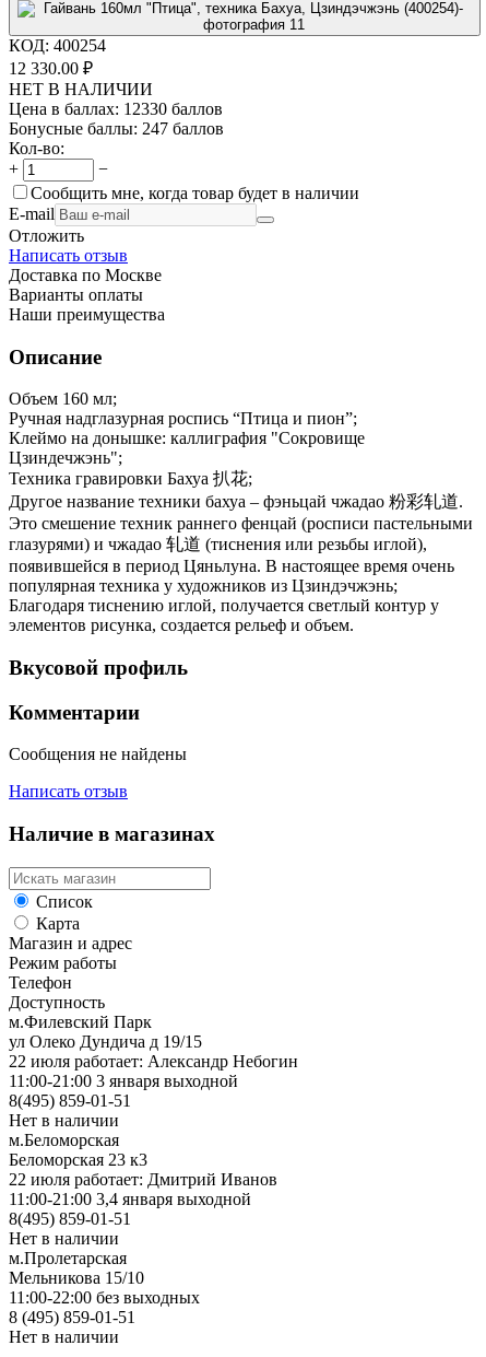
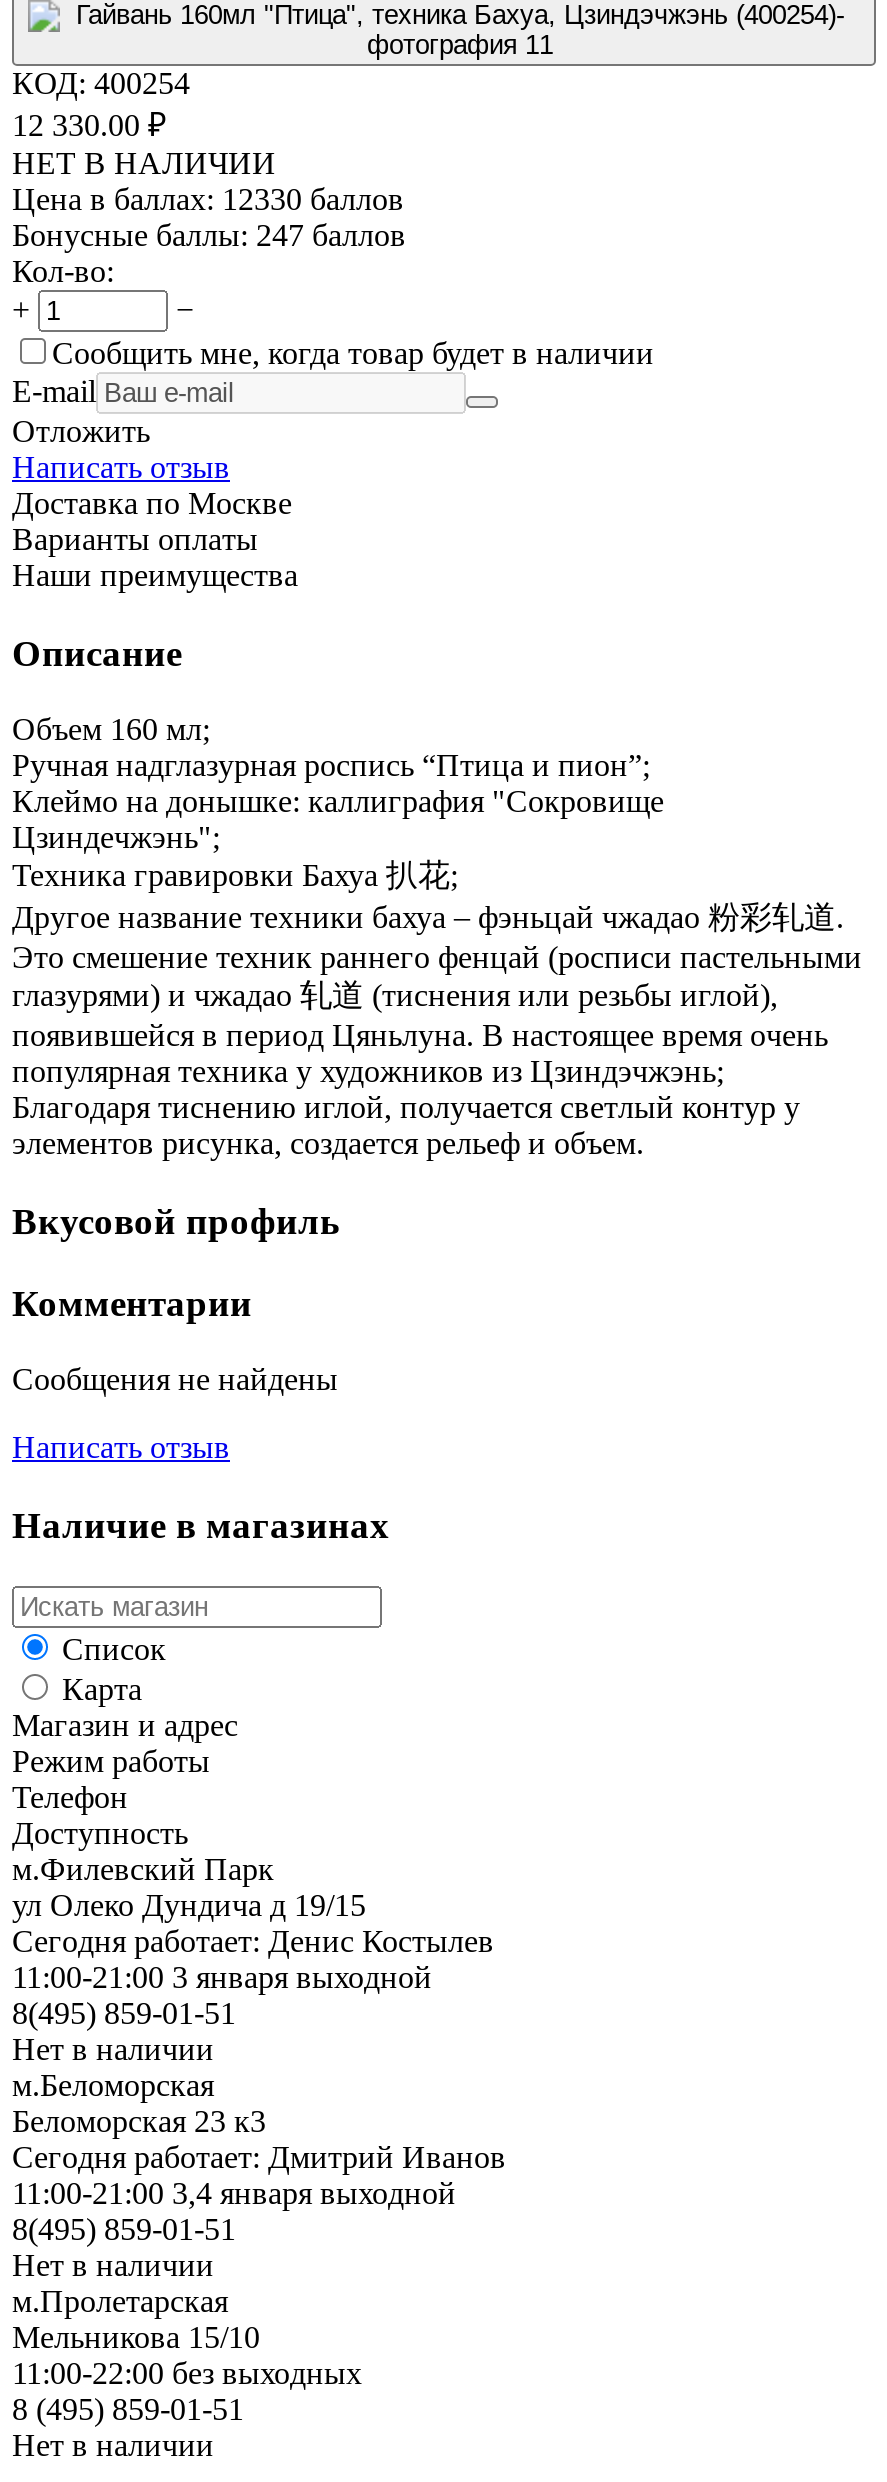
- 22 июля работает: Александр Небогин
+ Сегодня работает: Денис Костылев

- 22 июля работает: Дмитрий Иванов
+ Сегодня работает: Дмитрий Иванов
